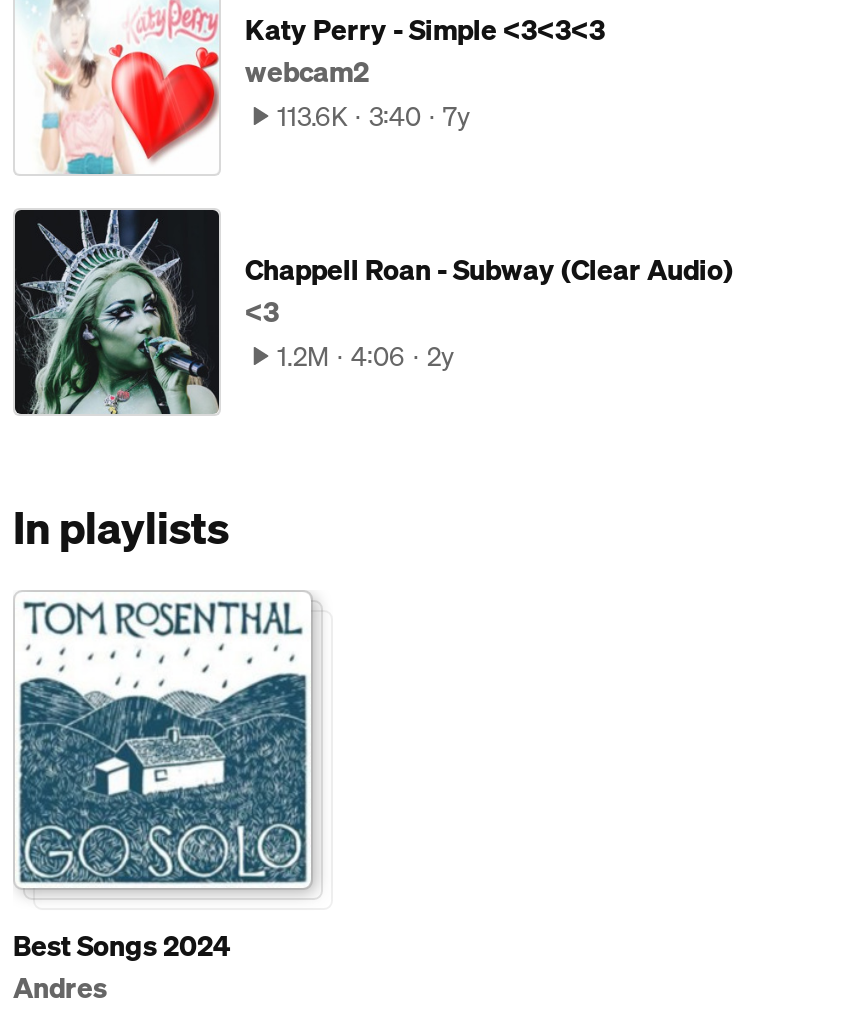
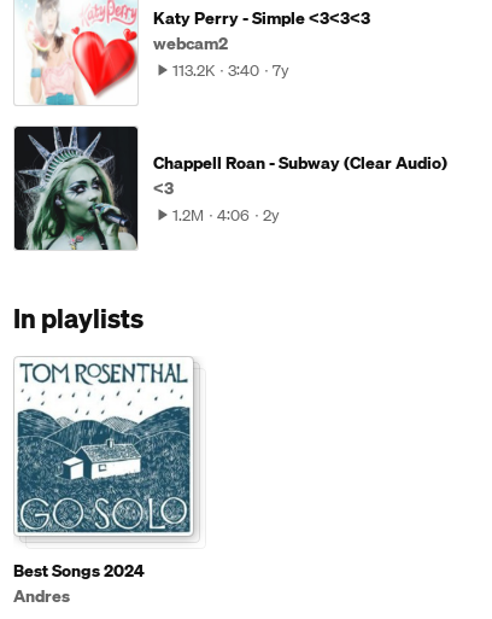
- 113.6K 3:40 7y
+ 113.2K 3:40 7y
